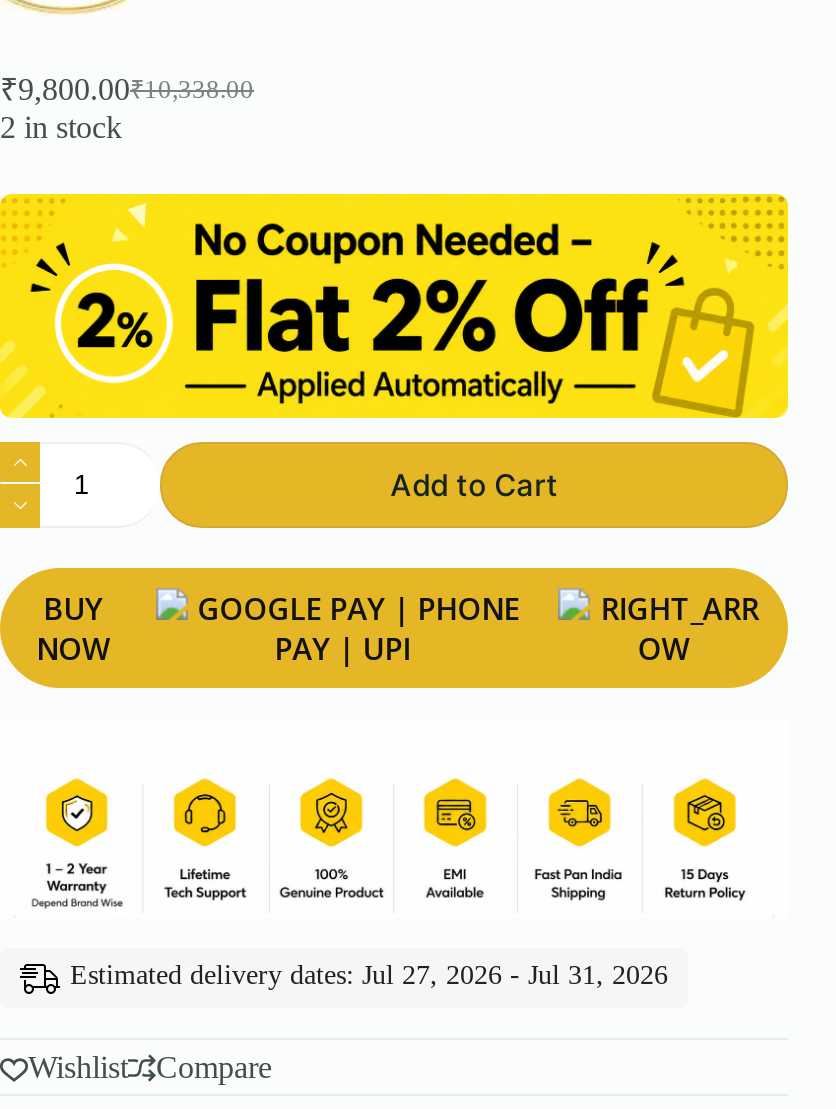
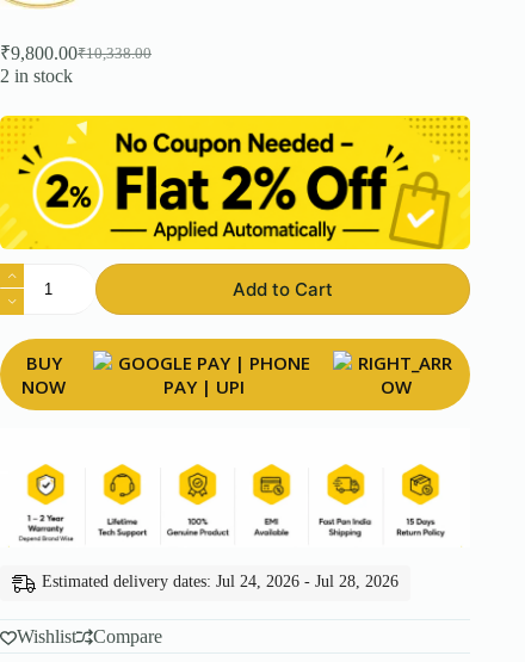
- Estimated delivery dates: Jul 27, 2026 - Jul 31, 2026
+ Estimated delivery dates: Jul 24, 2026 - Jul 28, 2026
